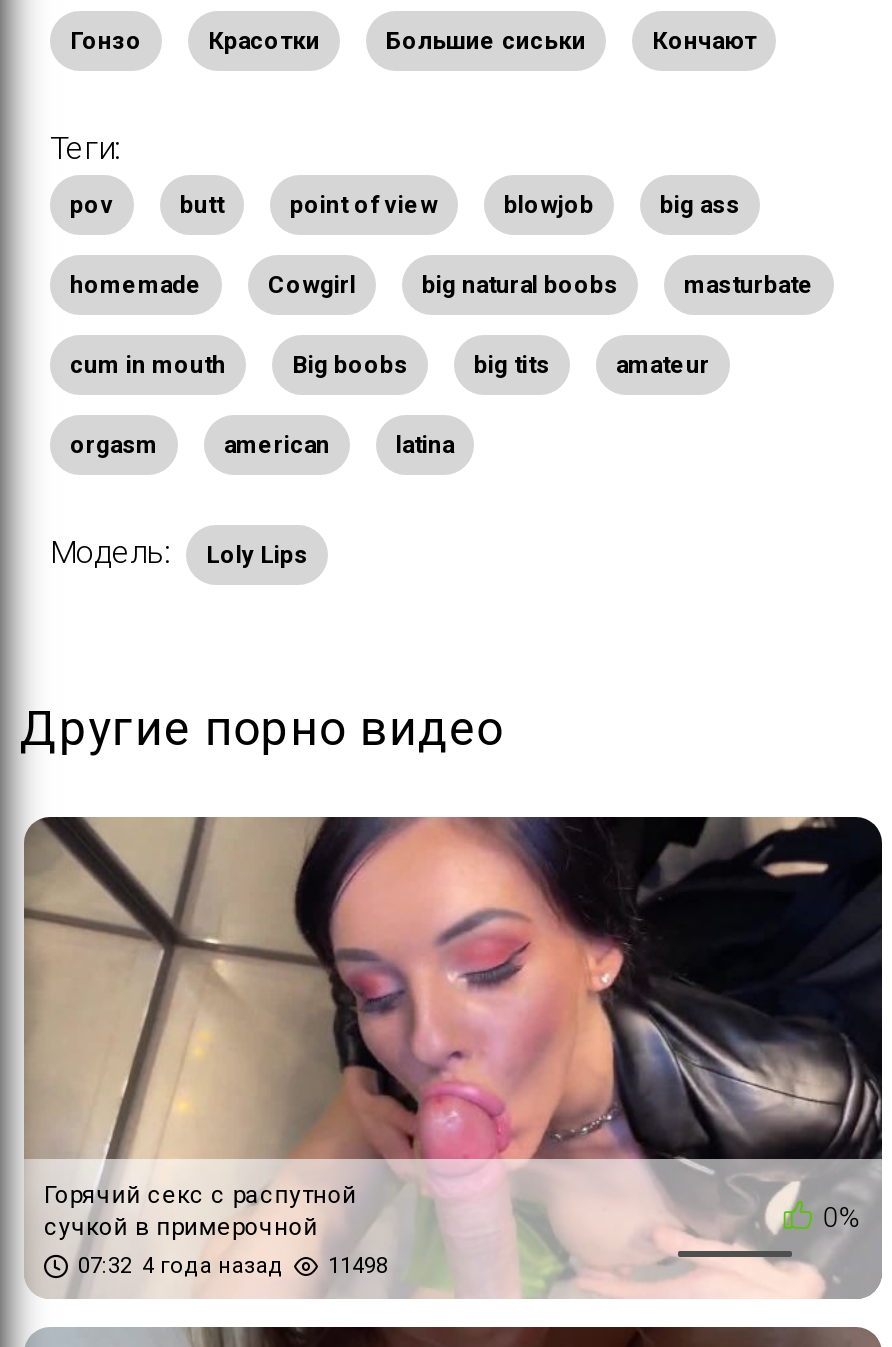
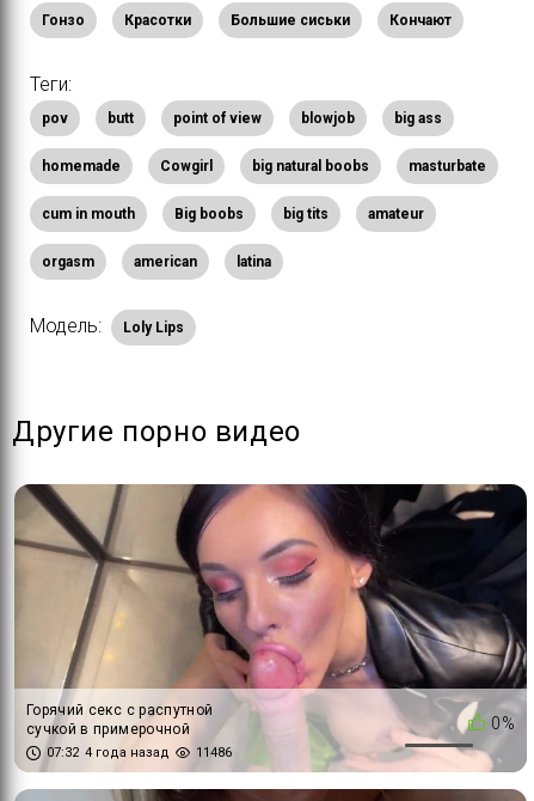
- 07:32 4 года назад 11498
+ 07:32 4 года назад 11486
